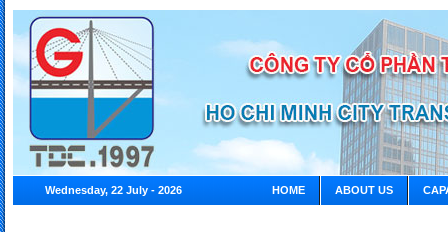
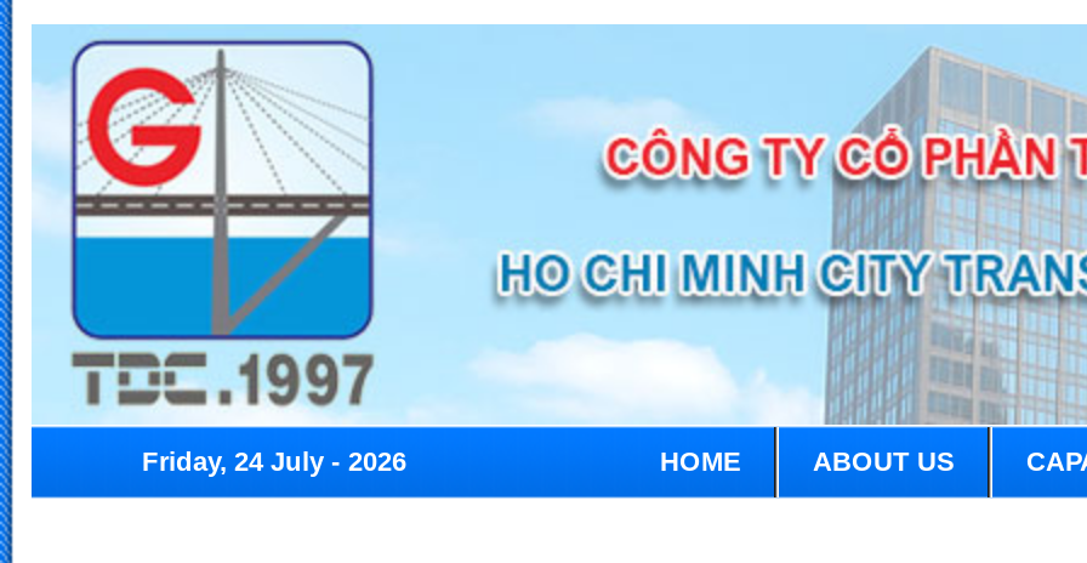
- Wednesday, 22 July - 2026
+ Friday, 24 July - 2026
